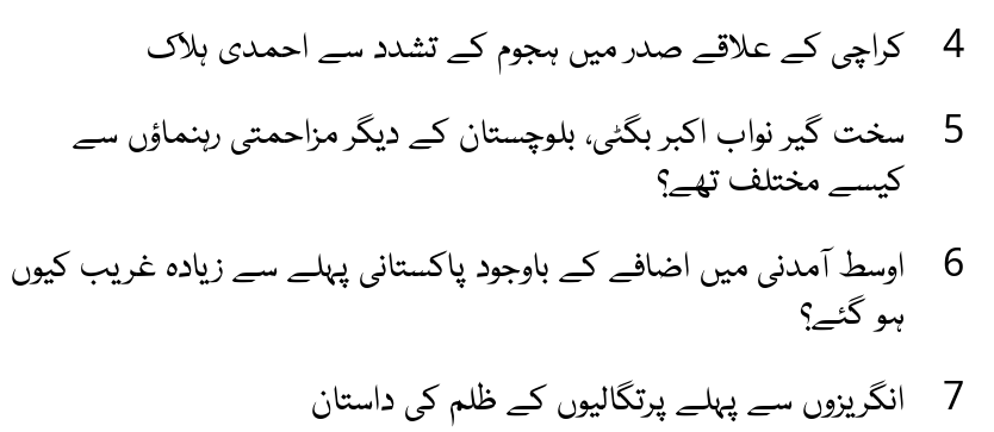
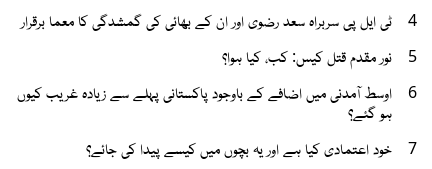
- کراچی کے علاقے صدر میں ہجوم کے تشدد سے احمدی ہلاک
+ ٹی ایل پی سربراہ سعد رضوی اور ان کے بھائی کی گمشدگی کا معما برقرار

- سخت گیر نواب اکبر بگٹی، بلوچستان کے دیگر مزاحمتی رہنماؤں سے
- کیسے مختلف تھے؟
+ نور مقدم قتل کیس: کب، کیا ہوا؟

- انگریزوں سے پہلے پرتگالیوں کے ظلم کی داستان
+ خود اعتمادی کیا ہے اور یہ بچوں میں کیسے پیدا کی جائے؟
